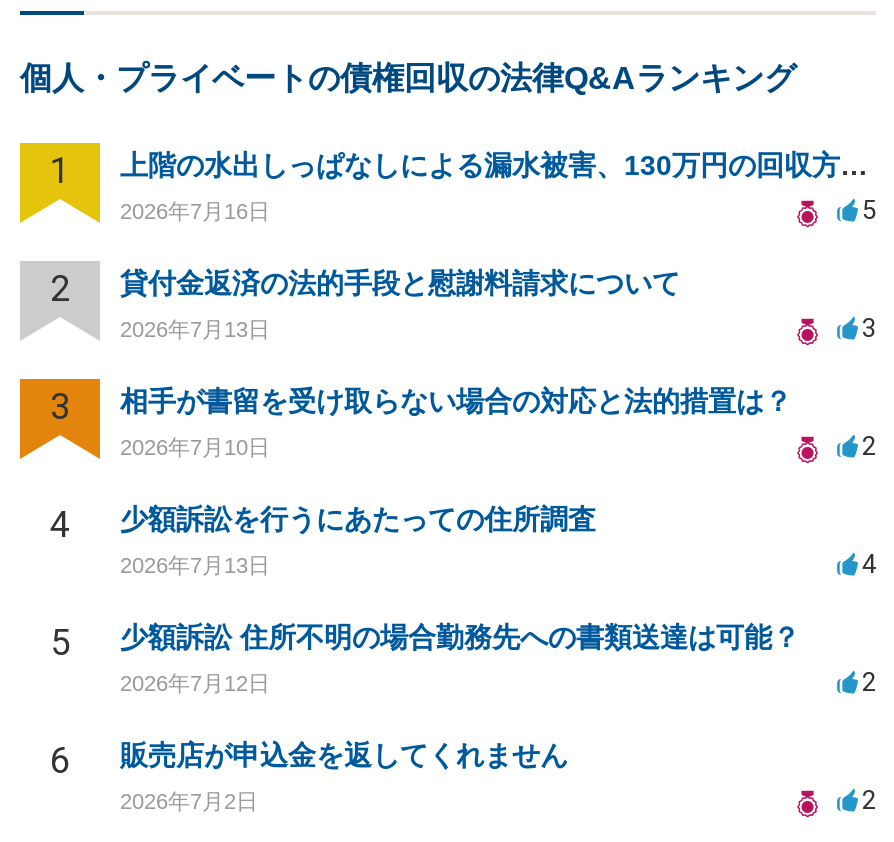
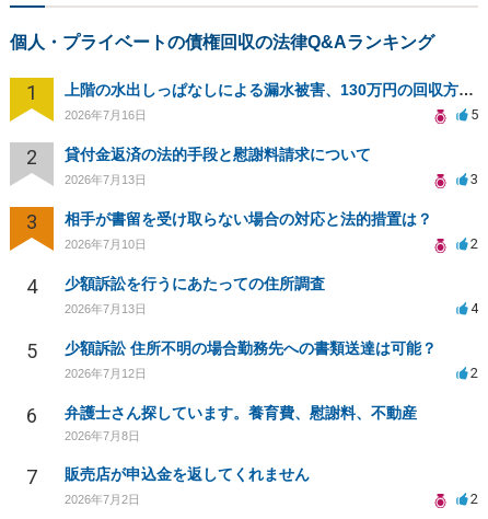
+ 弁護士さん探しています。養育費、慰謝料、不動産
+ 2026年7月8日
+ 7
